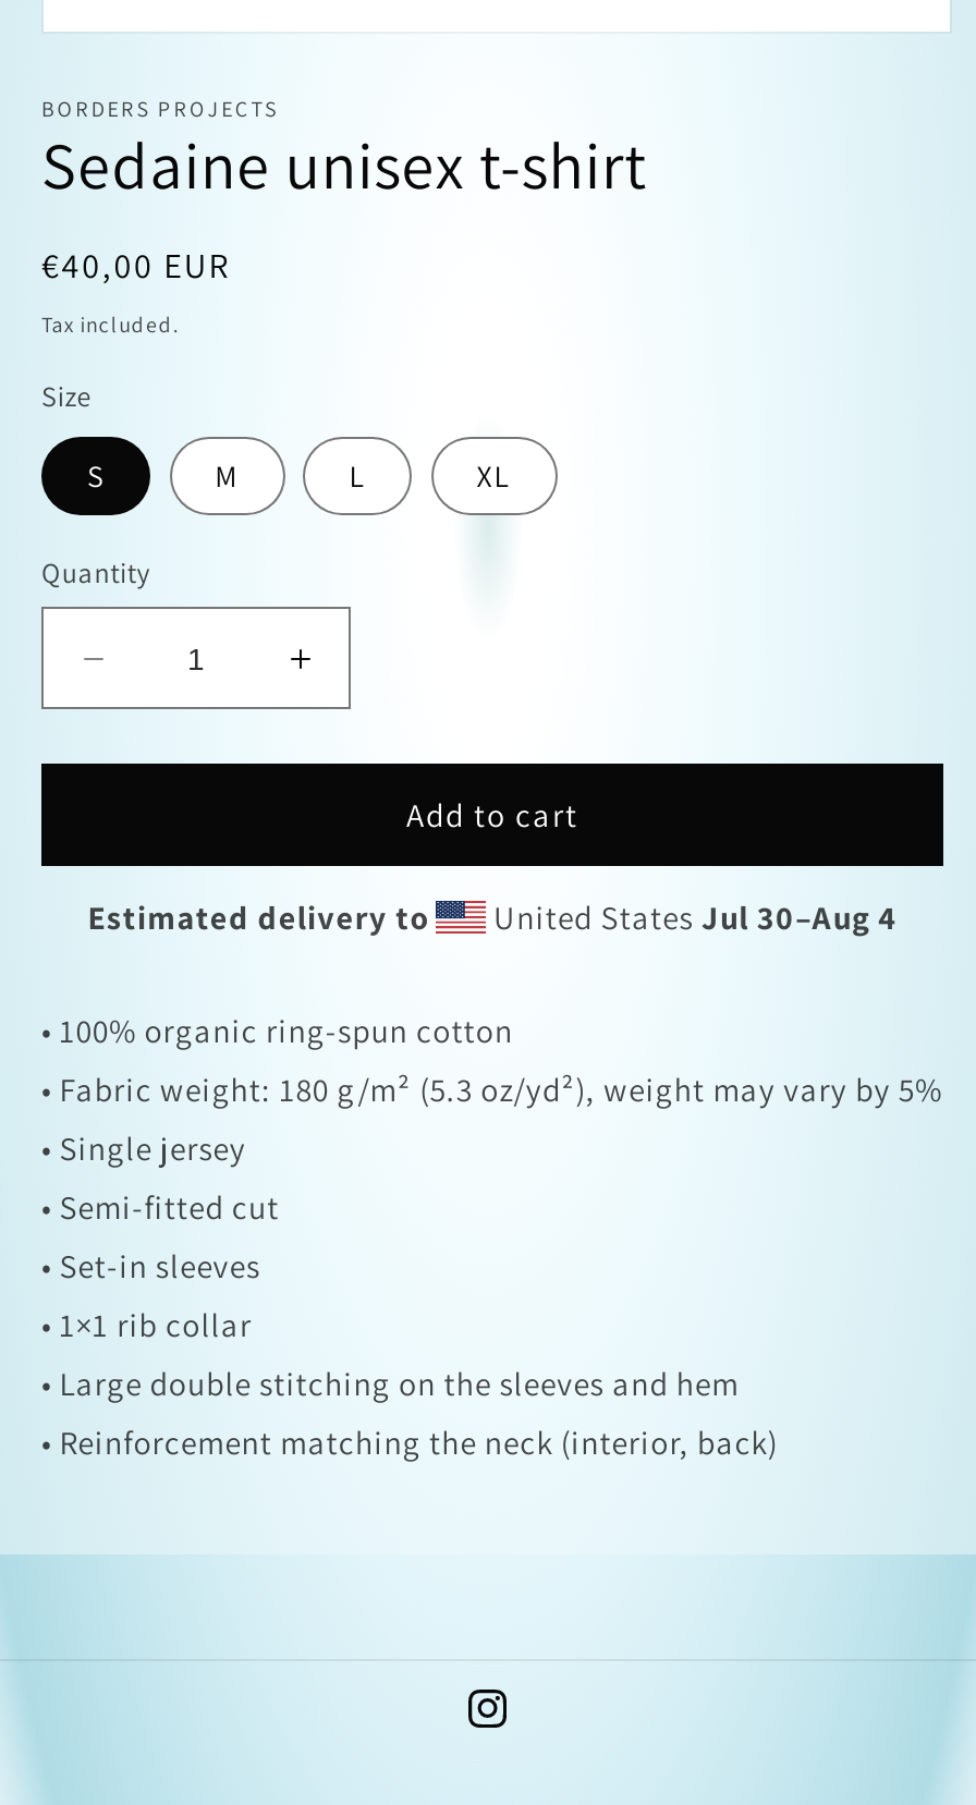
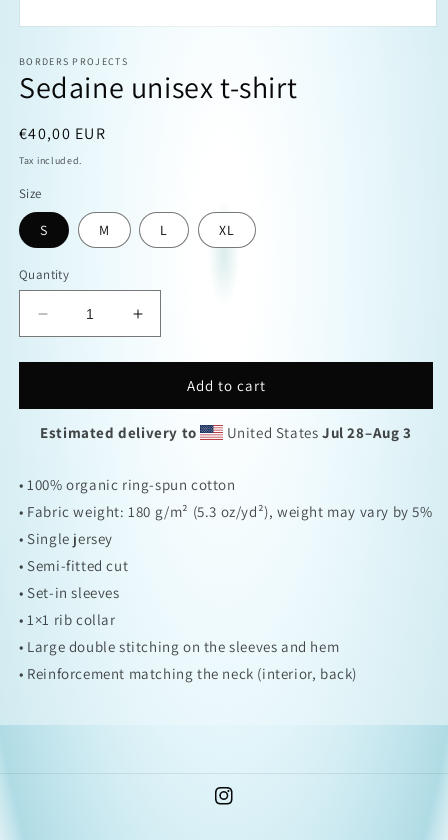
- United States Jul 30–Aug 4
+ United States Jul 28–Aug 3
